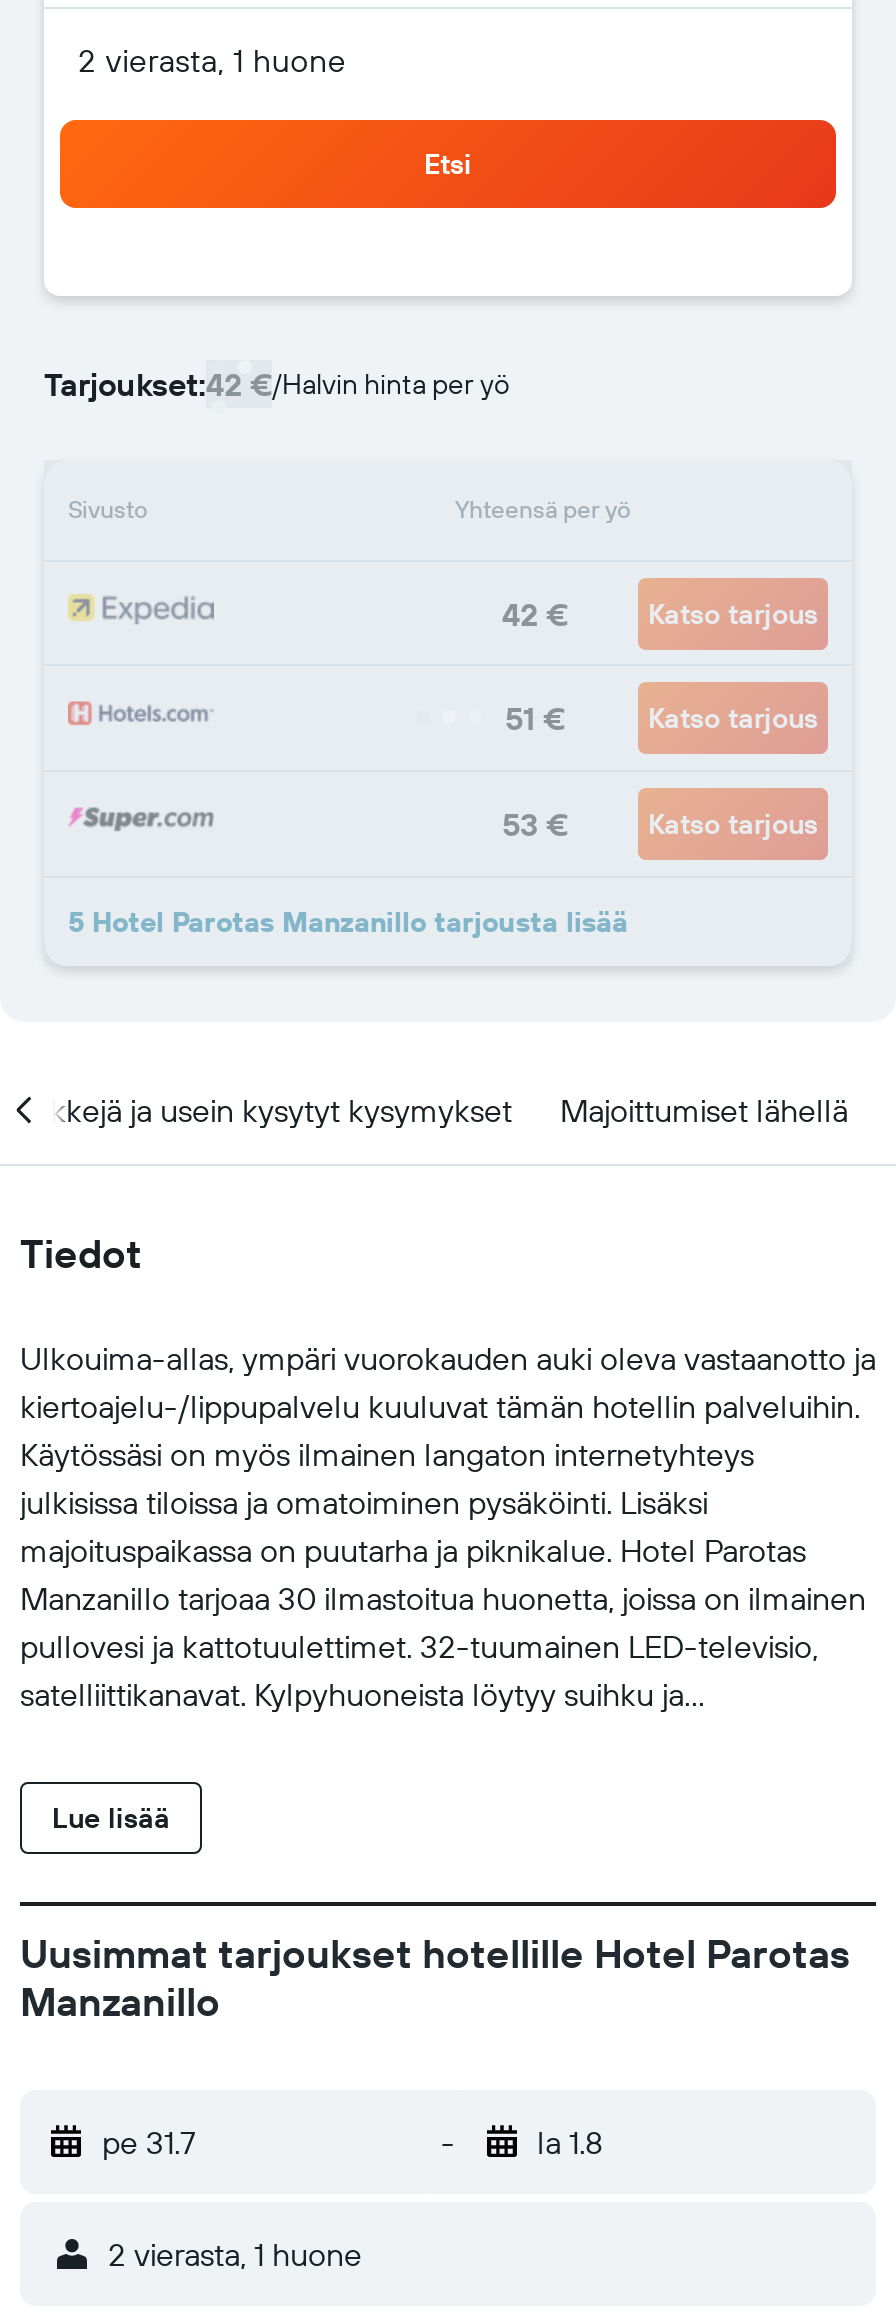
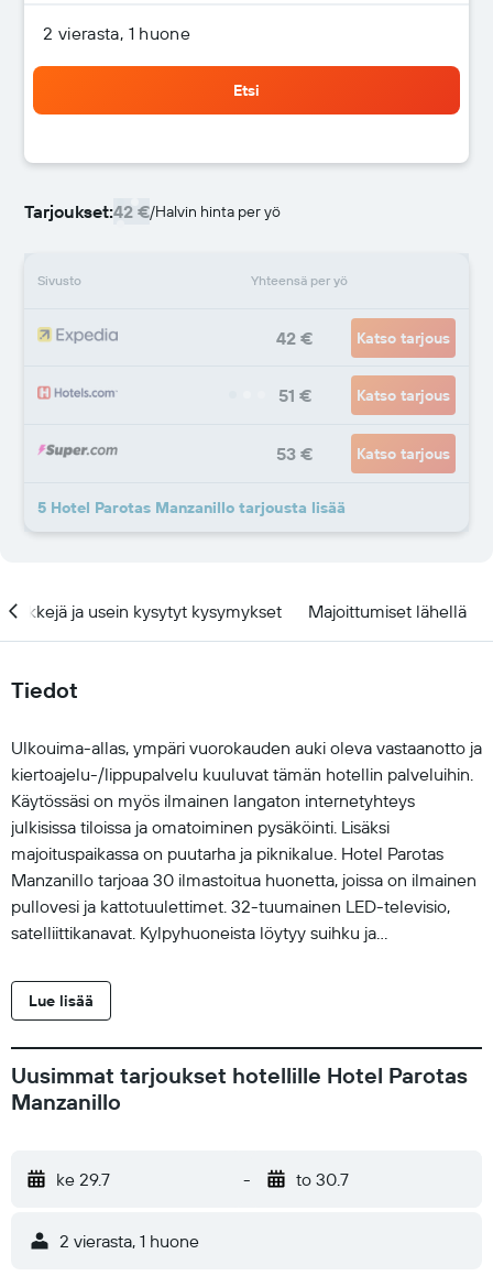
- pe 31.7
+ ke 29.7

- la 1.8
+ to 30.7
